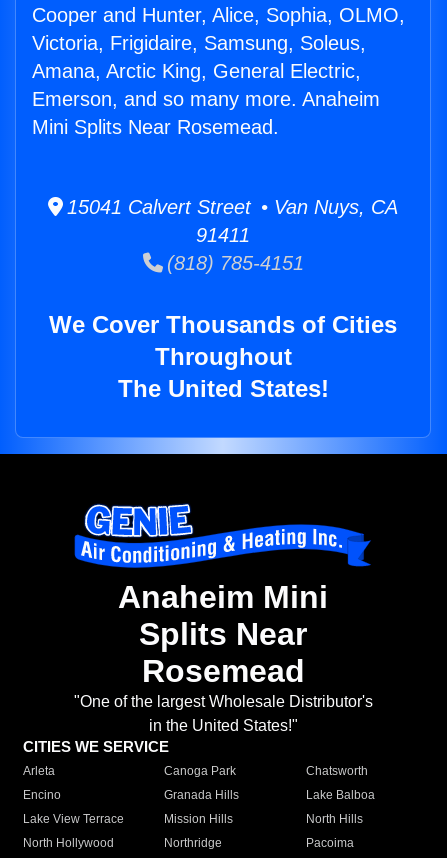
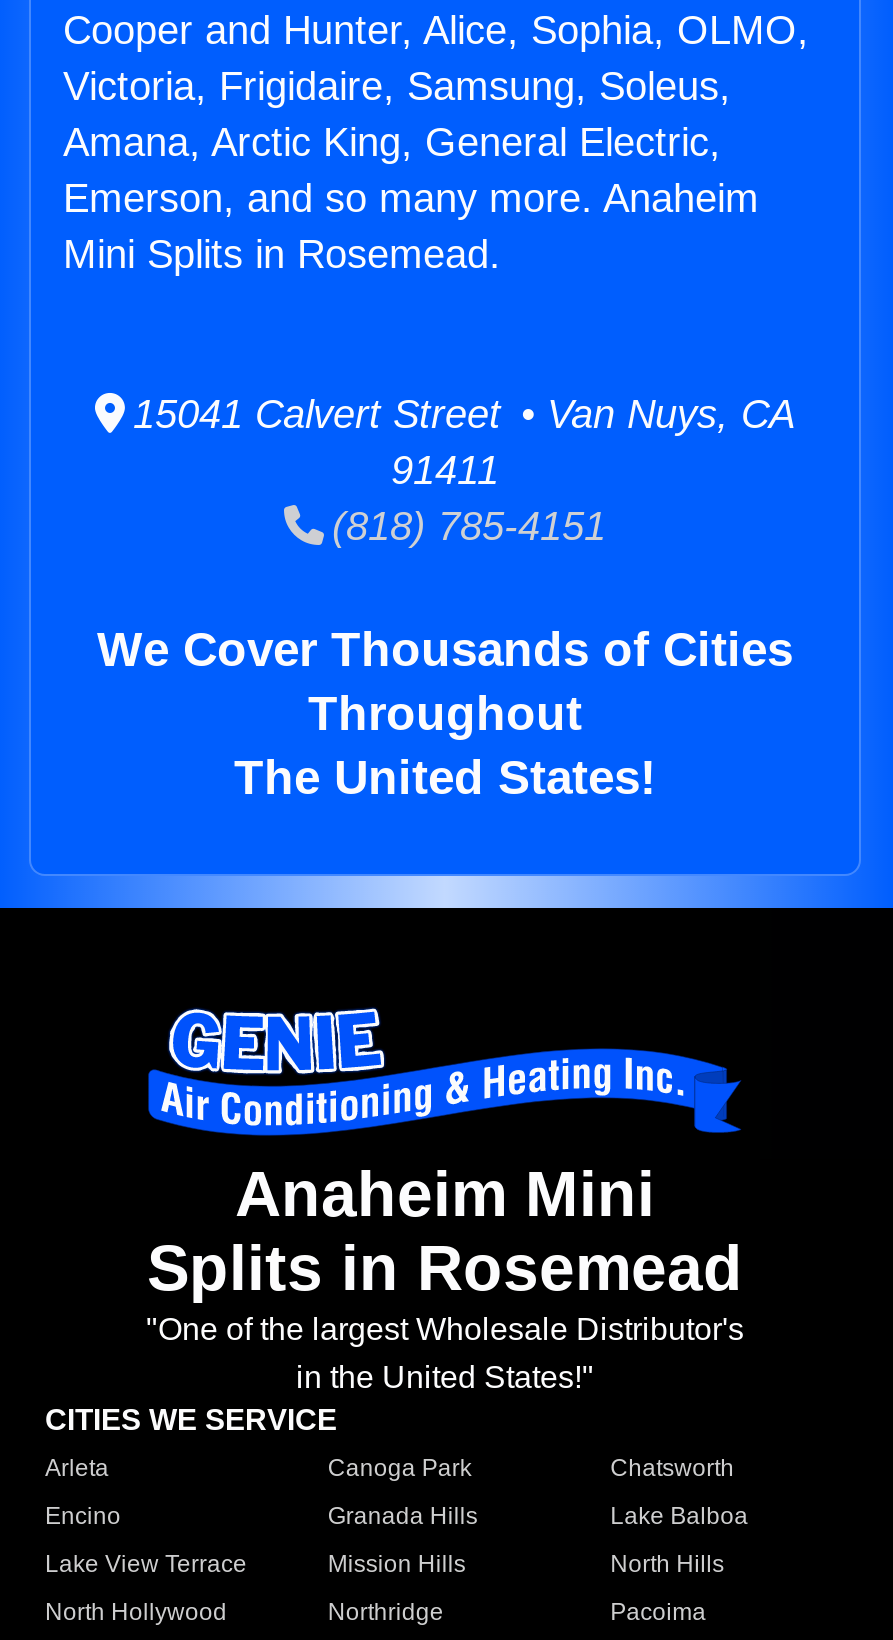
- Mini Splits Near Rosemead.
+ Mini Splits in Rosemead.

- Splits Near
- Rosemead
+ Splits in Rosemead
